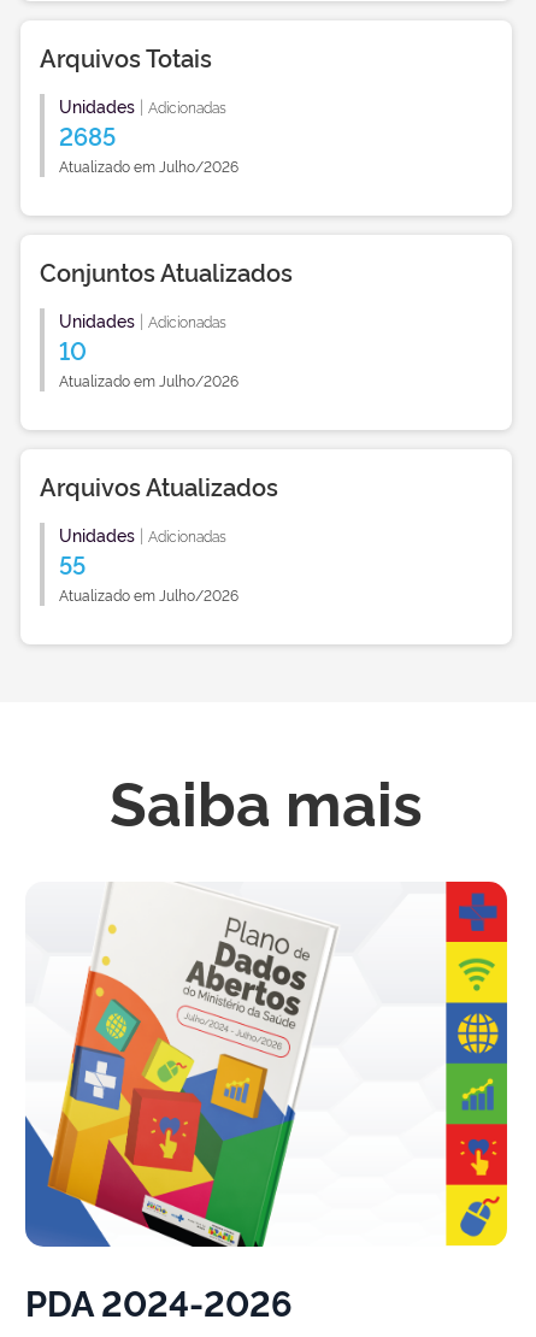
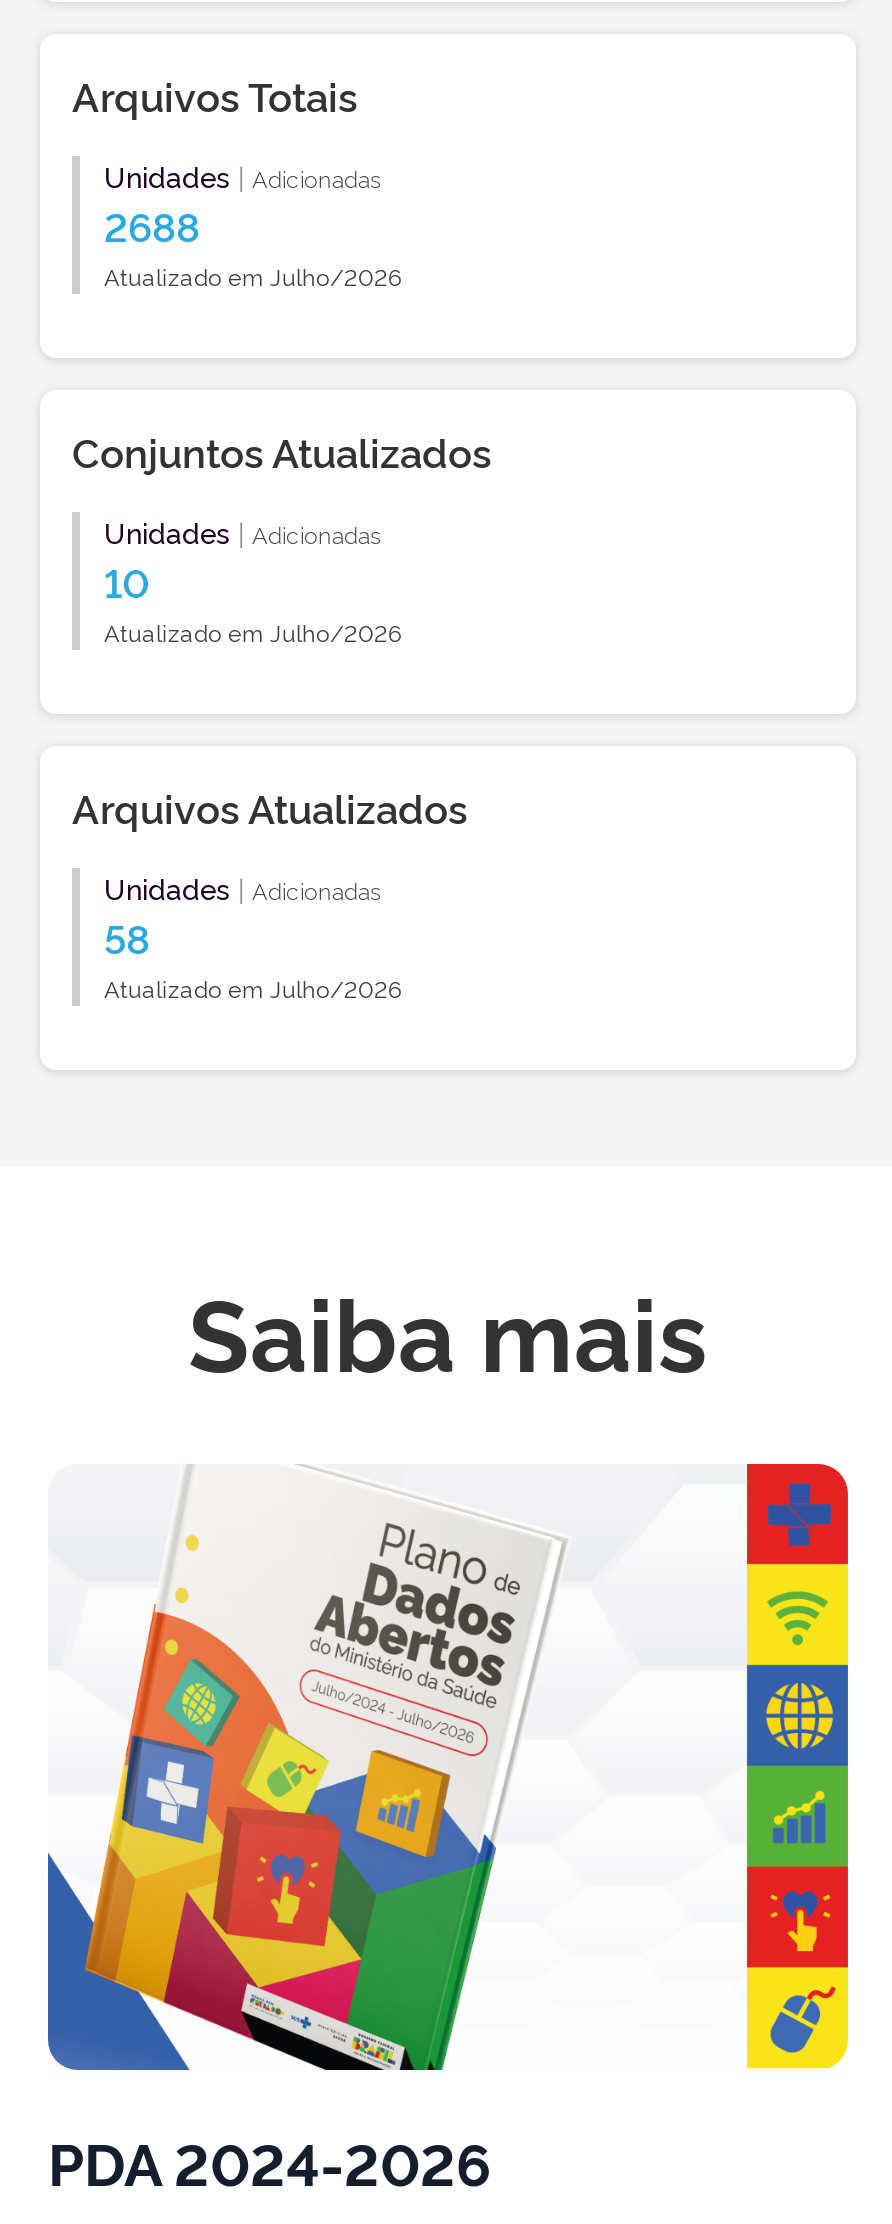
- 2685
+ 2688

- 55
+ 58
